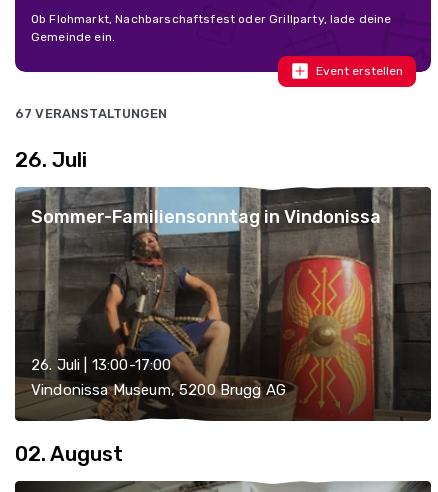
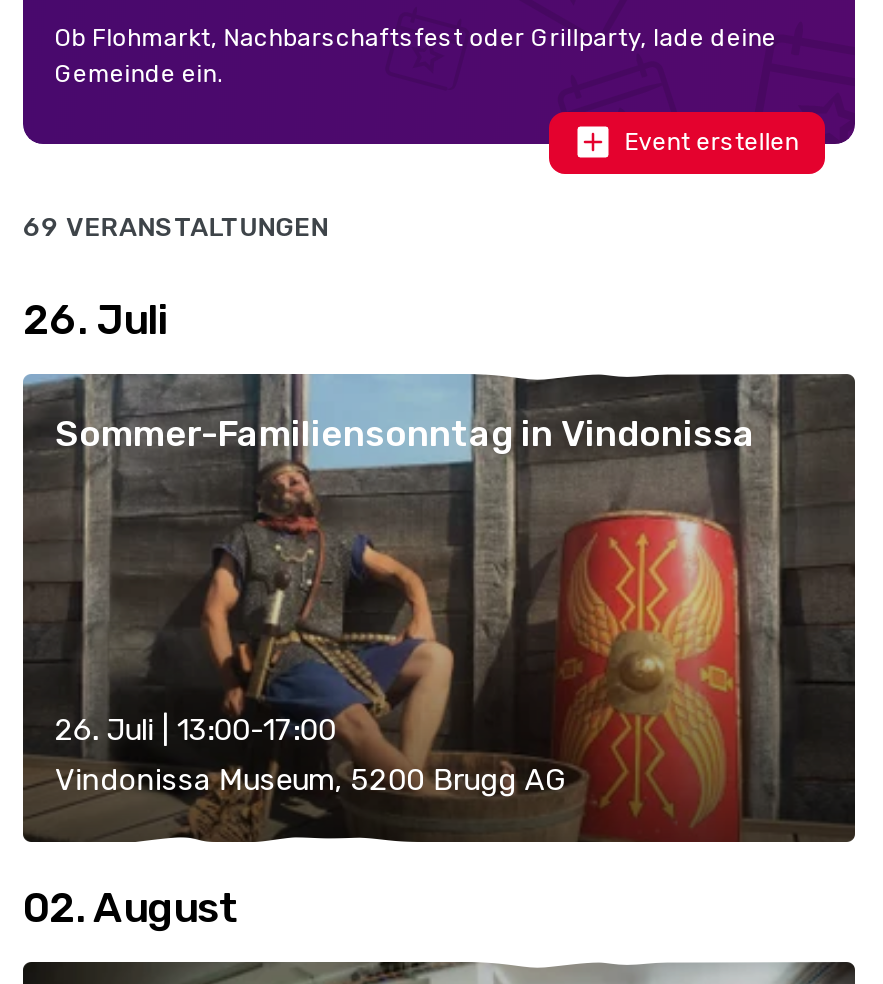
- 67 VERANSTALTUNGEN
+ 69 VERANSTALTUNGEN
